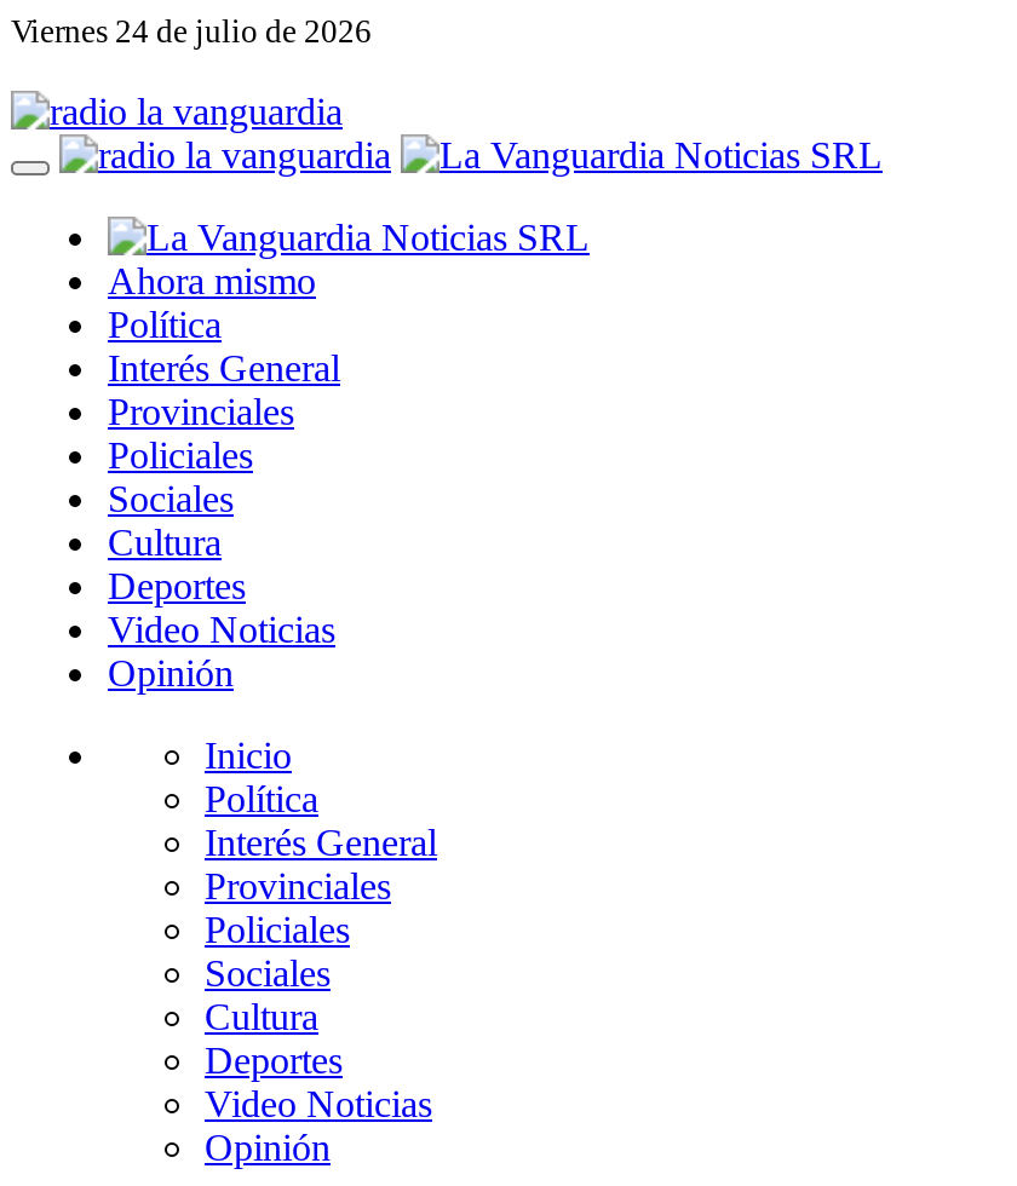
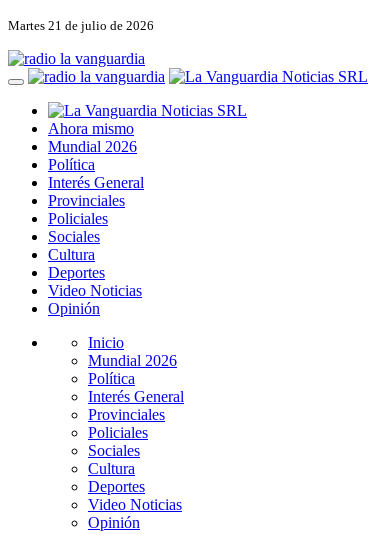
- Viernes 24 de julio de 2026
+ Martes 21 de julio de 2026

+ Mundial 2026

+ Mundial 2026
